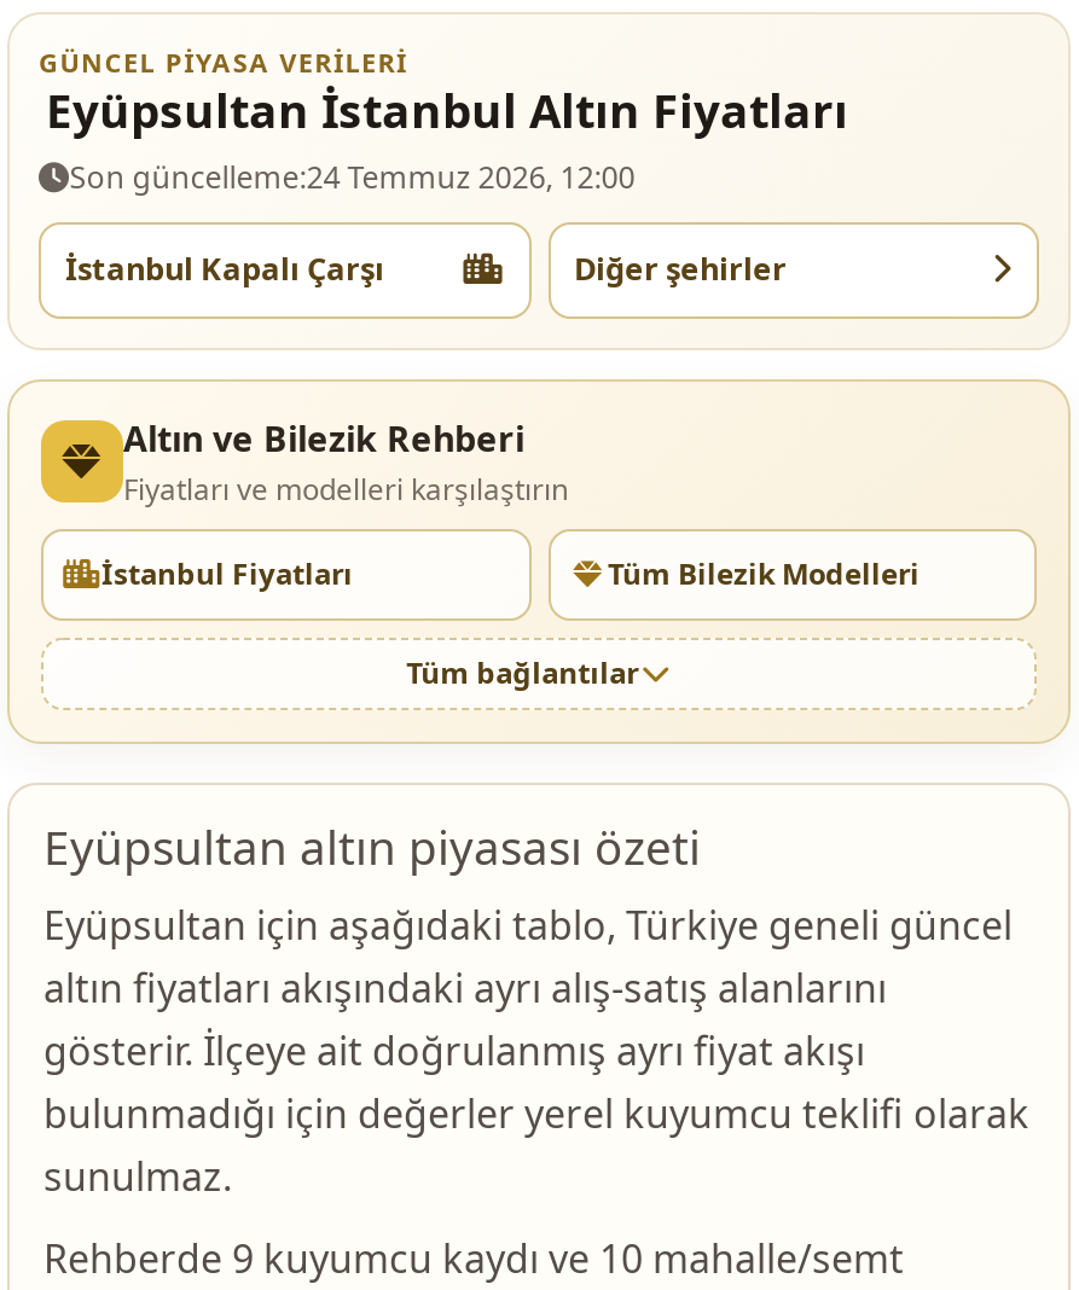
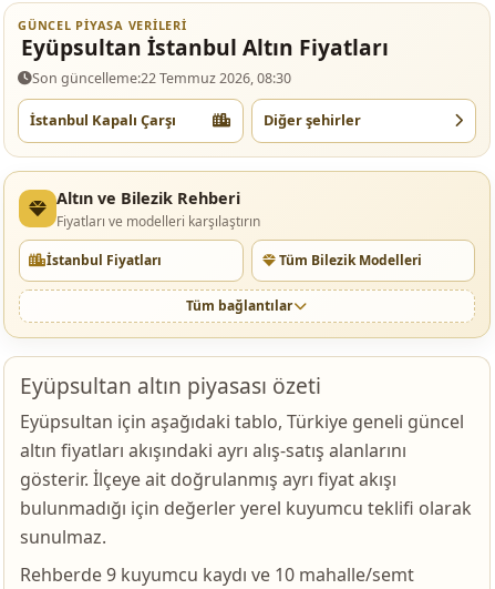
- Son güncelleme:24 Temmuz 2026, 12:00
+ Son güncelleme:22 Temmuz 2026, 08:30
